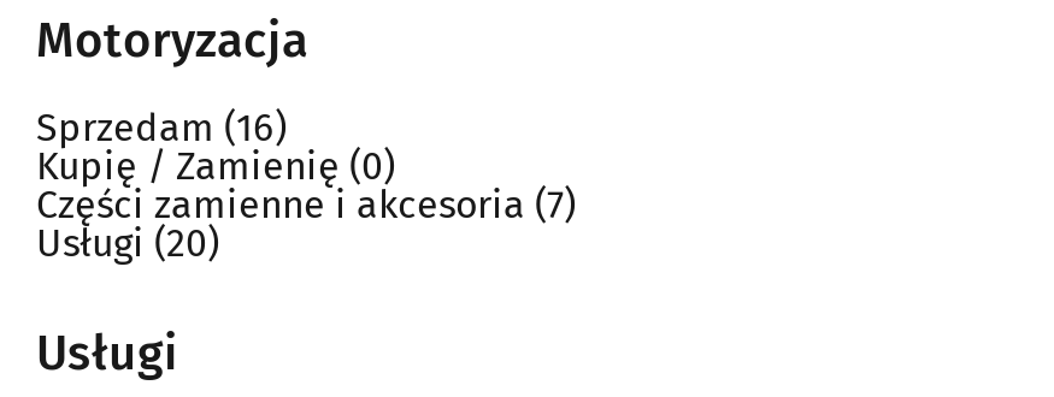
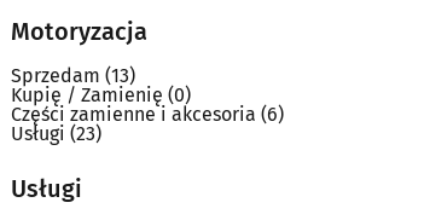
- Sprzedam (16)
+ Sprzedam (13)

- Części zamienne i akcesoria (7)
+ Części zamienne i akcesoria (6)

- Usługi (20)
+ Usługi (23)
